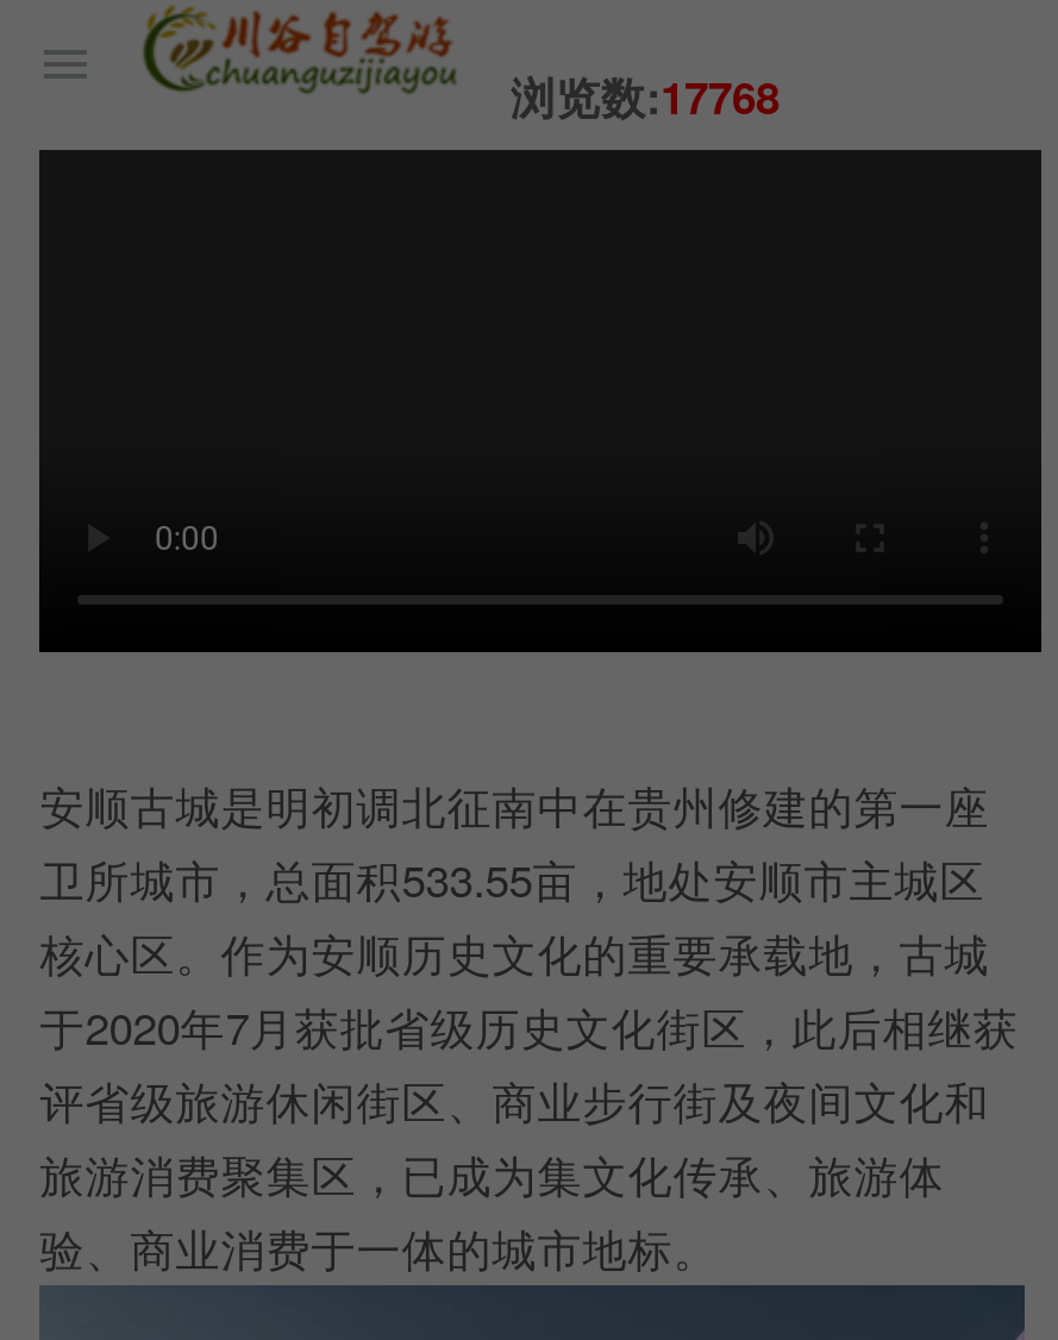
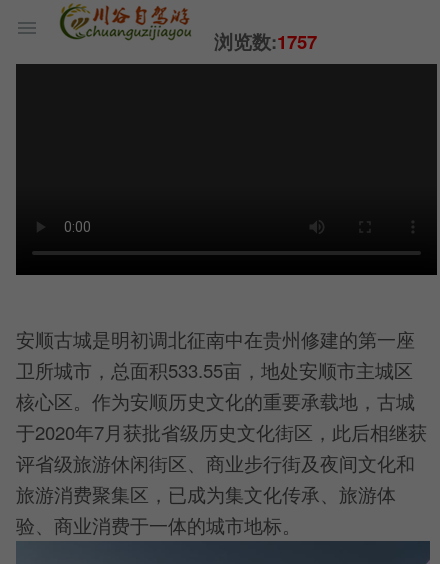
- 浏览数:17768
+ 浏览数:1757
